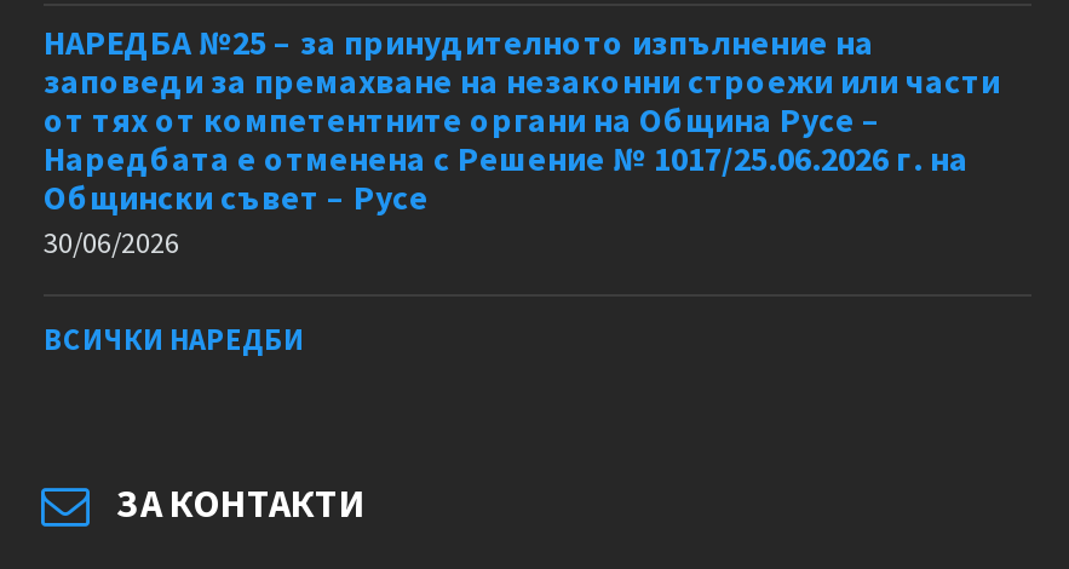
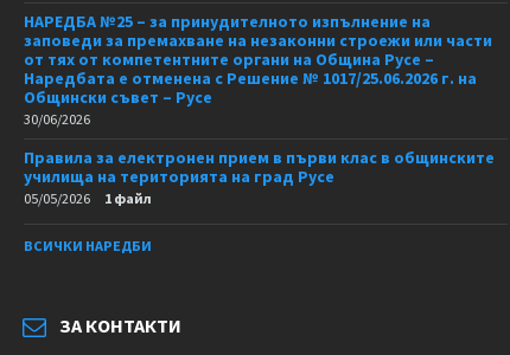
+ Правила за електронен прием в първи клас в общинските
+ училища на територията на град Русе
+ 05/05/2026
+ 1 файл
